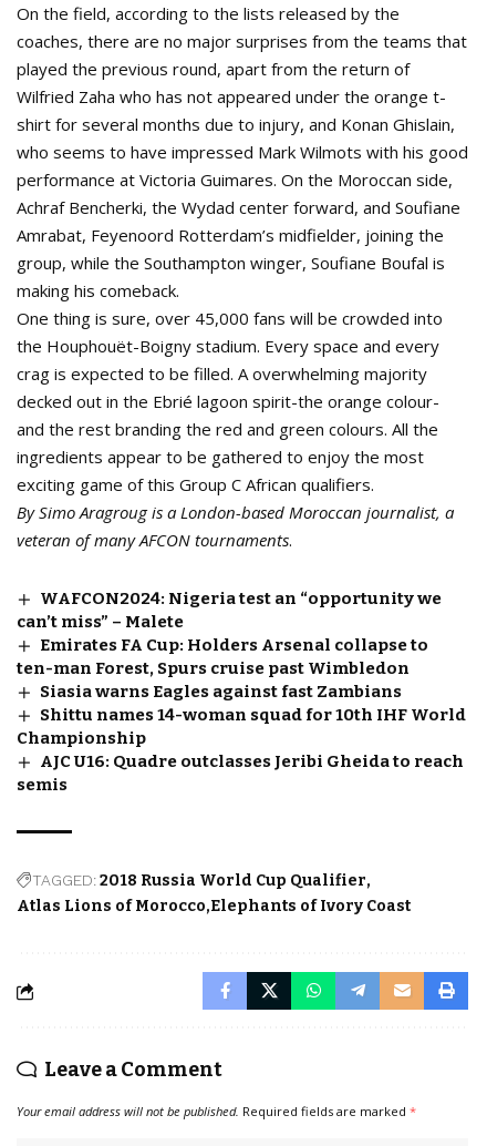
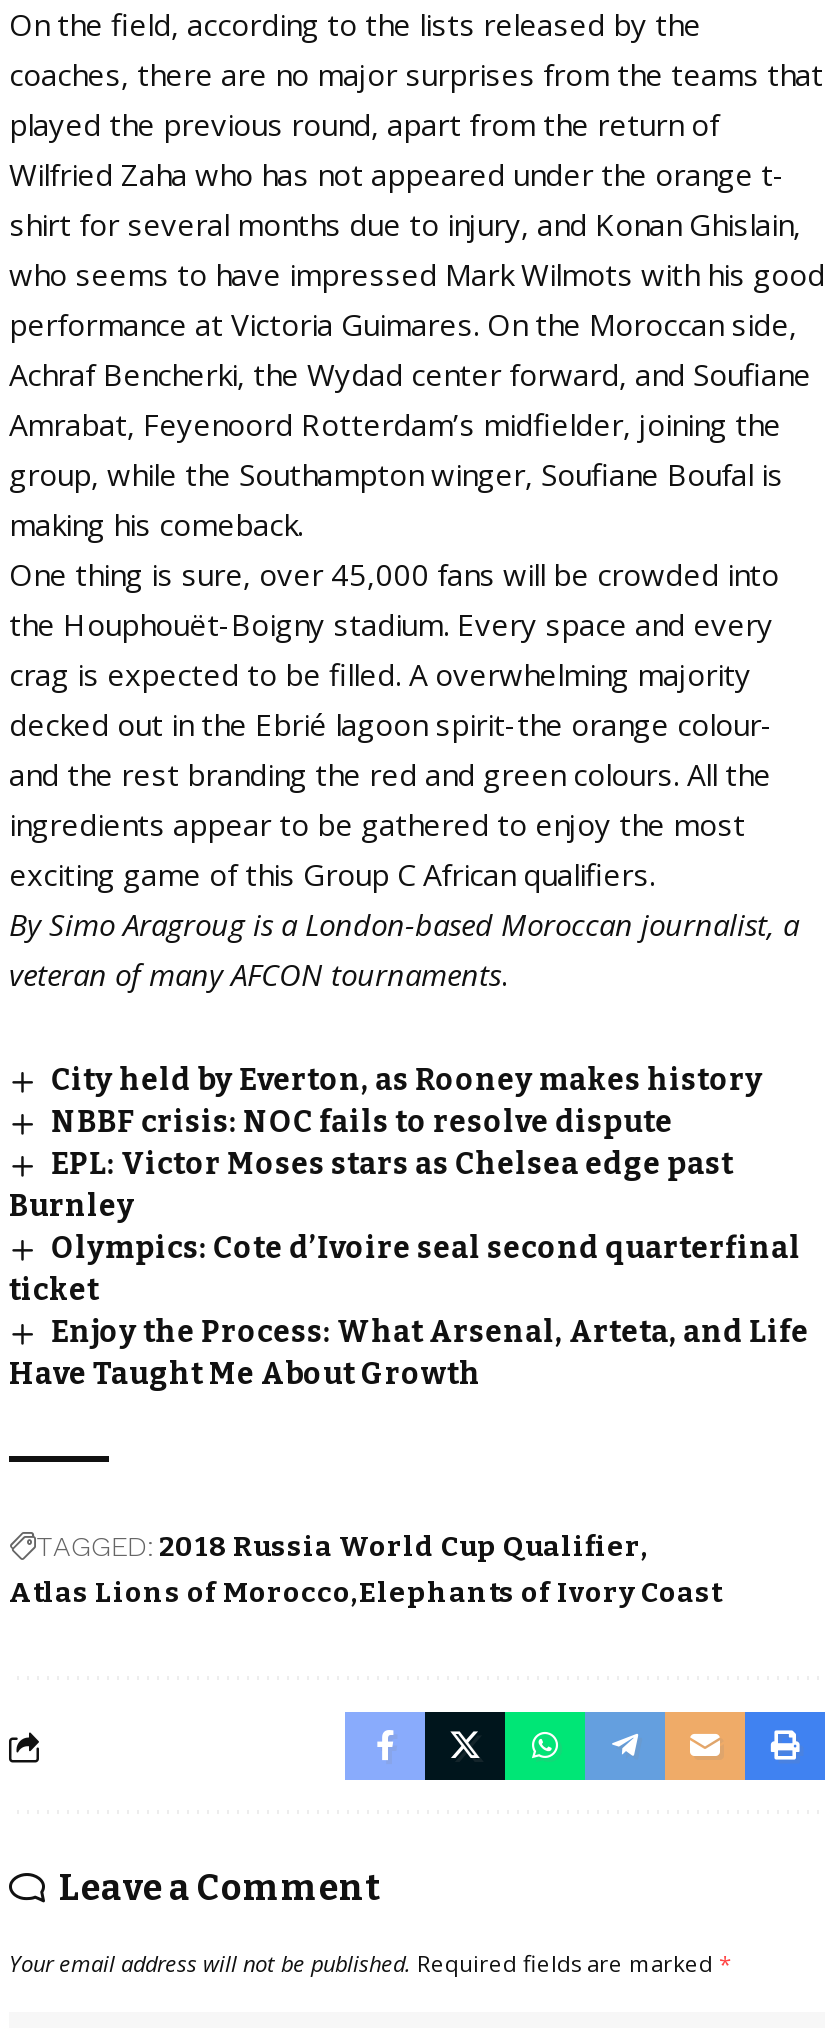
- WAFCON2024: Nigeria test an “opportunity we
- can’t miss” – Malete
- Emirates FA Cup: Holders Arsenal collapse to
- ten-man Forest, Spurs cruise past Wimbledon
- Siasia warns Eagles against fast Zambians
- Shittu names 14-woman squad for 10th IHF World
- Championship
- AJC U16: Quadre outclasses Jeribi Gheida to reach
- semis
+ City held by Everton, as Rooney makes history
+ NBBF crisis: NOC fails to resolve dispute
+ EPL: Victor Moses stars as Chelsea edge past
+ Burnley
+ Olympics: Cote d’Ivoire seal second quarterfinal
+ ticket
+ Enjoy the Process: What Arsenal, Arteta, and Life
+ Have Taught Me About Growth
